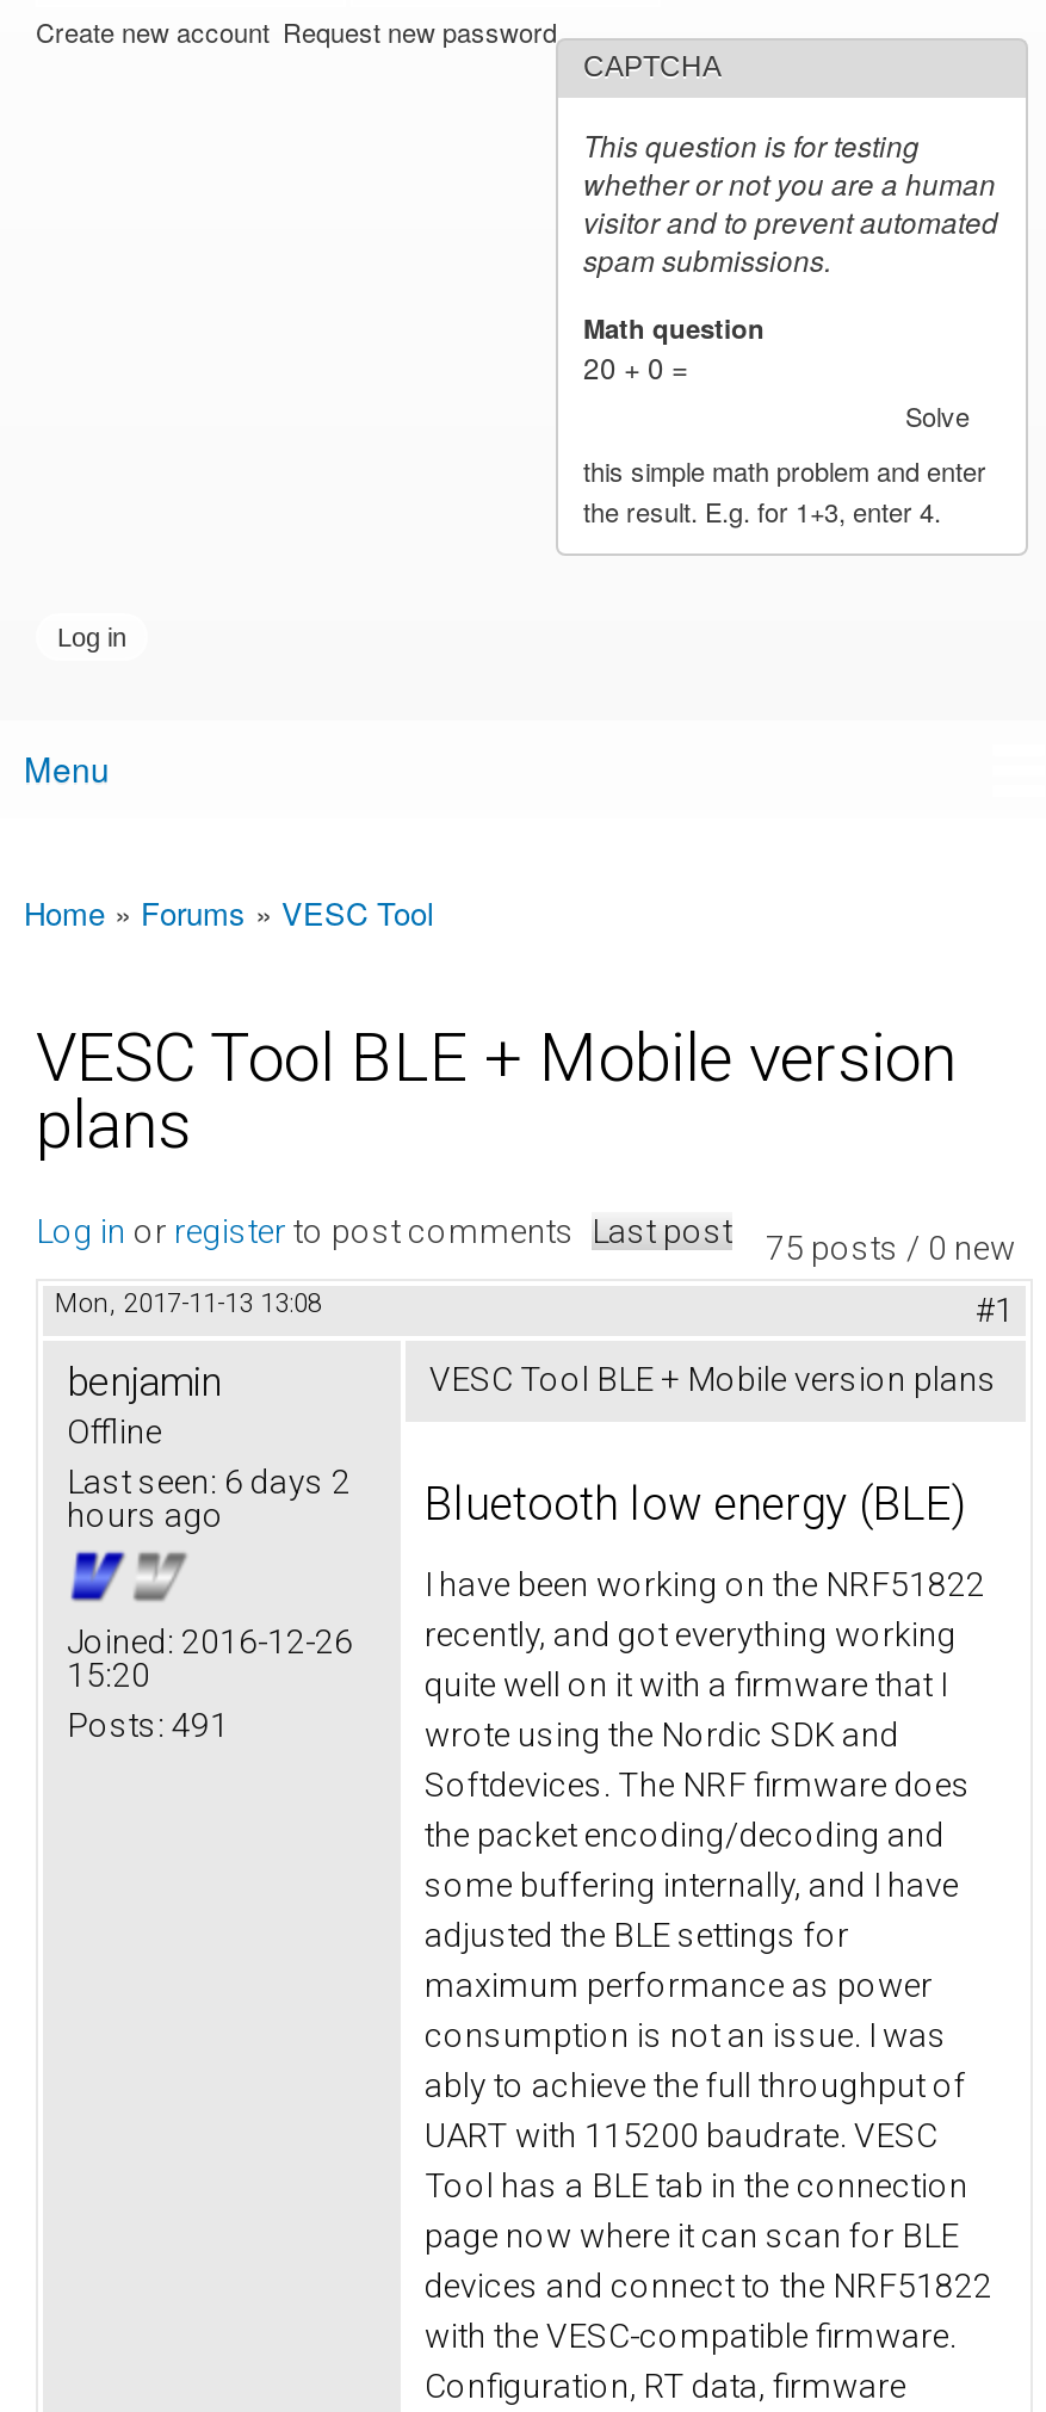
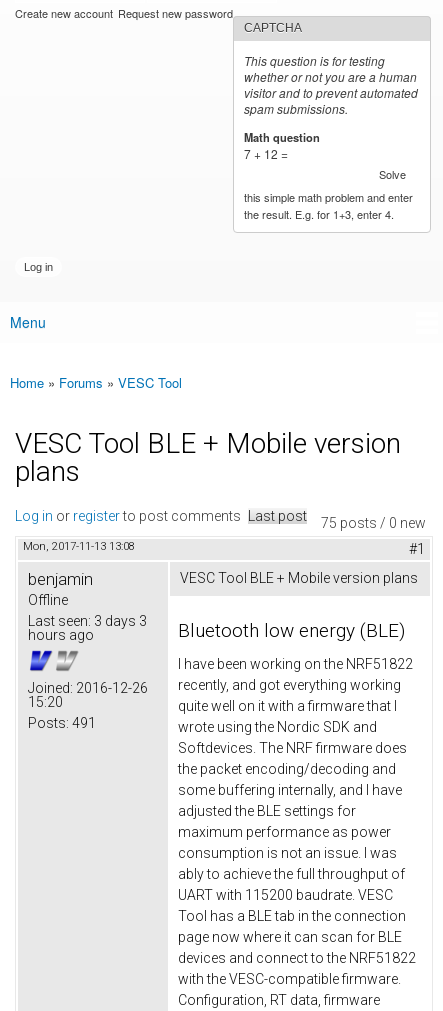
- 20 + 0 =
+ 7 + 12 =

- Last seen: 6 days 2
+ Last seen: 3 days 3
